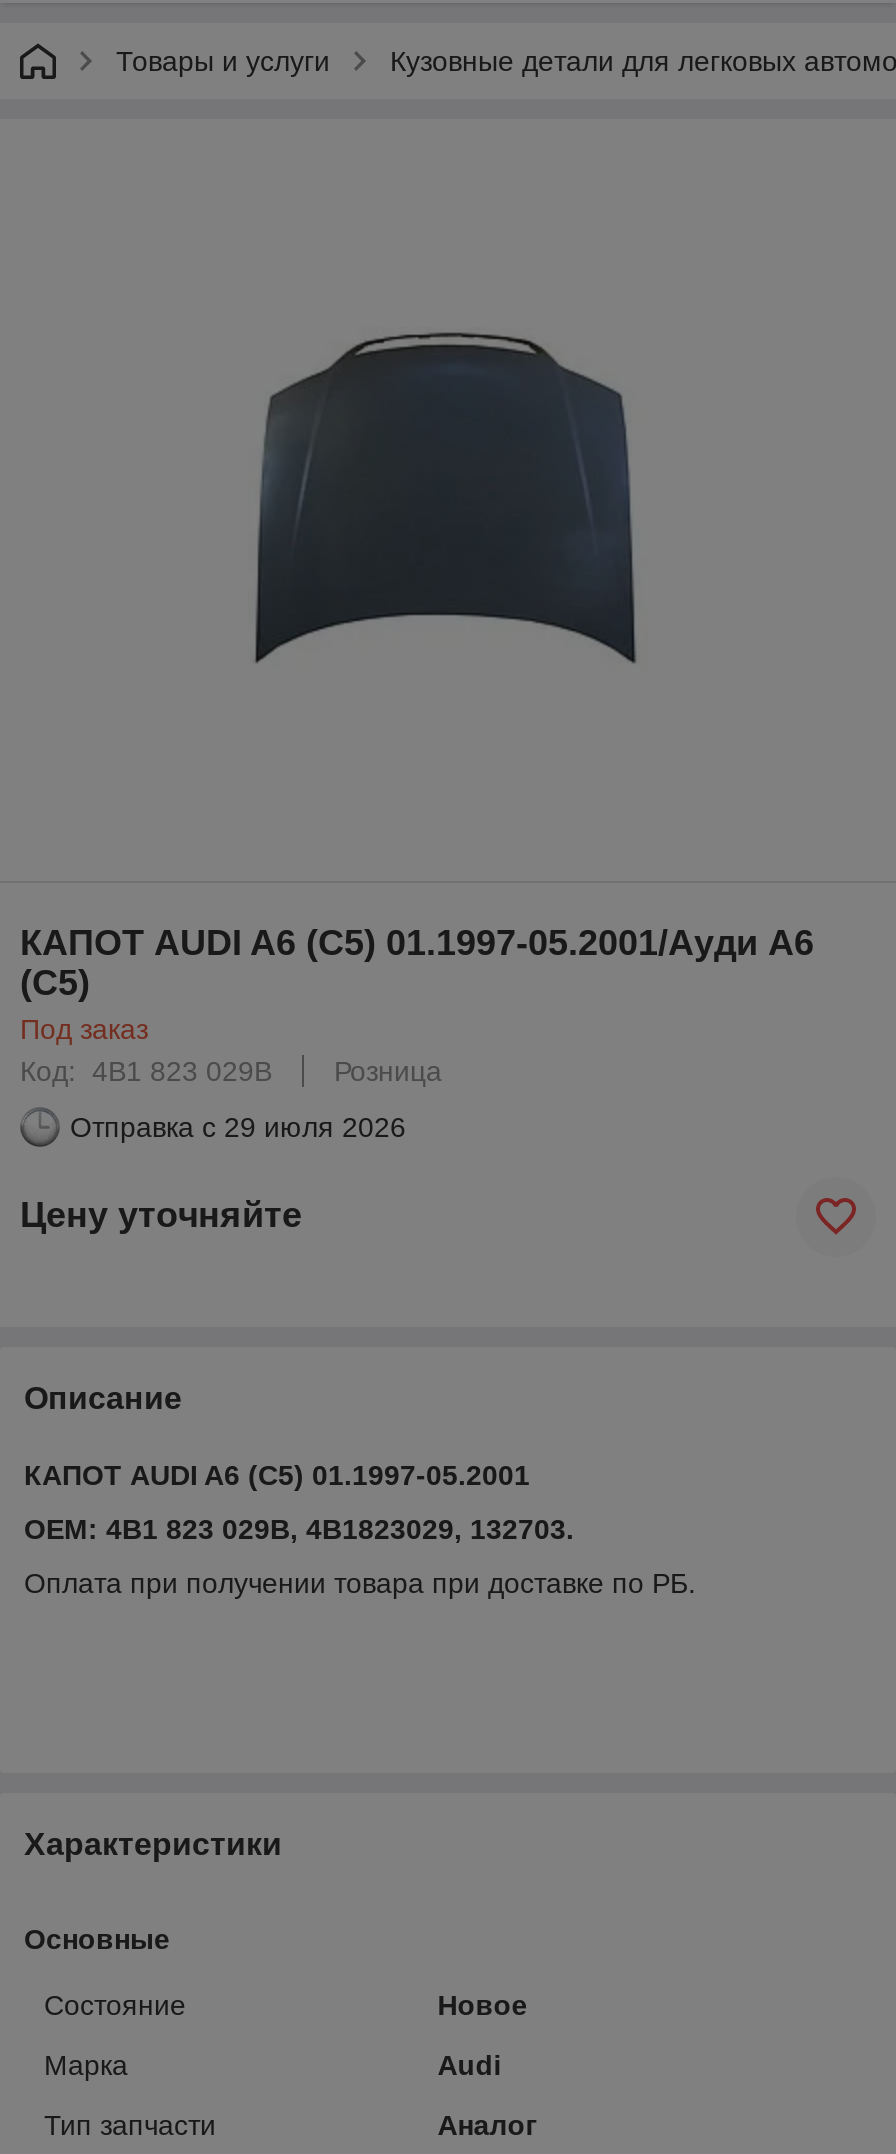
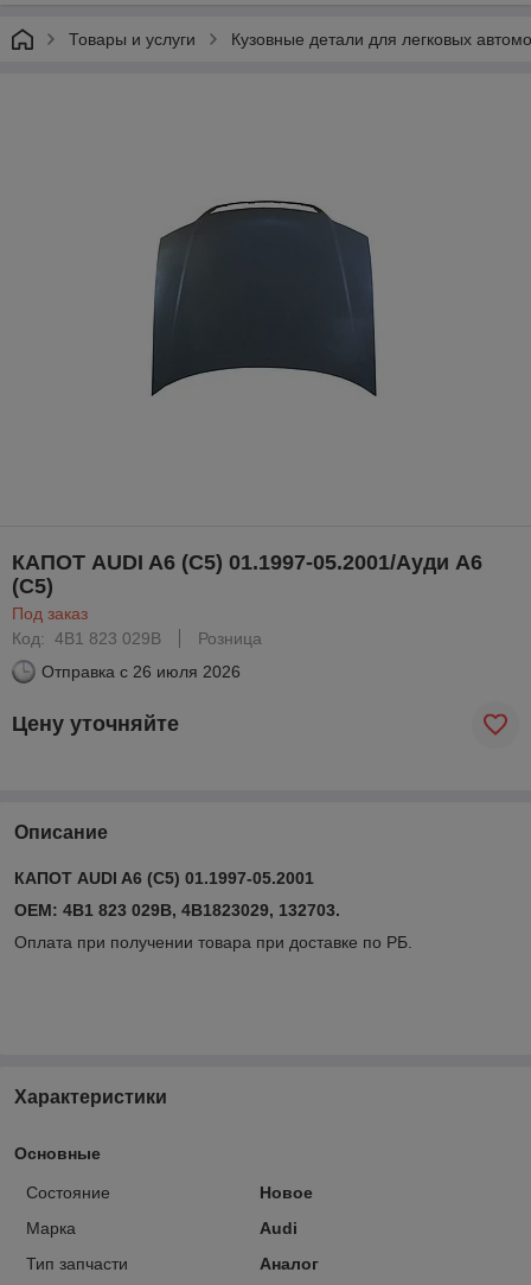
- Отправка с 29 июля 2026
+ Отправка с 26 июля 2026
